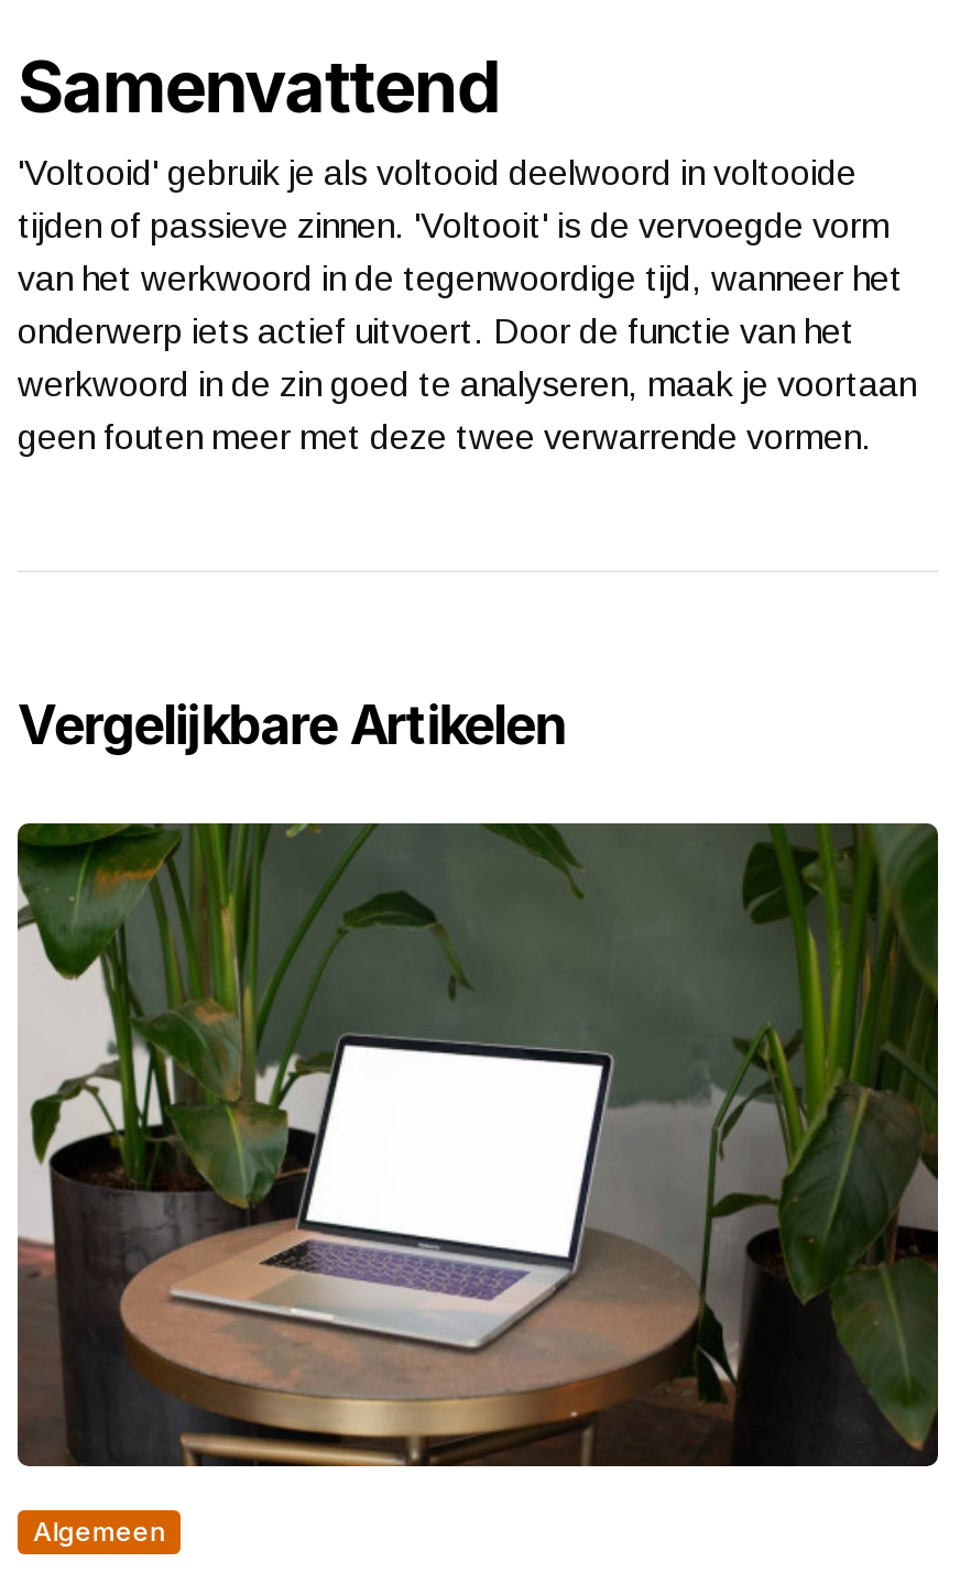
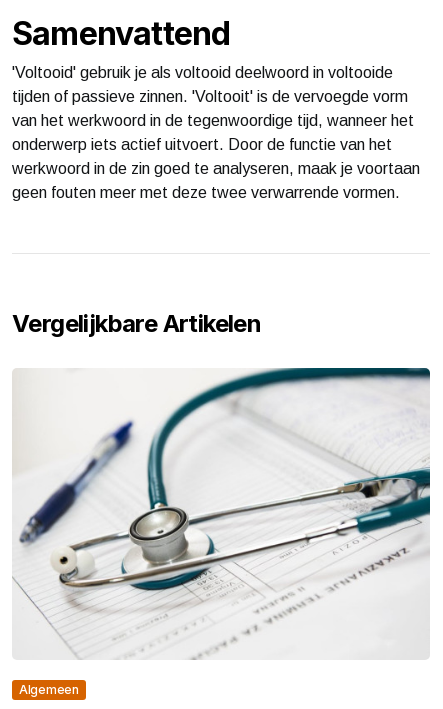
- [image]
+ [image]
